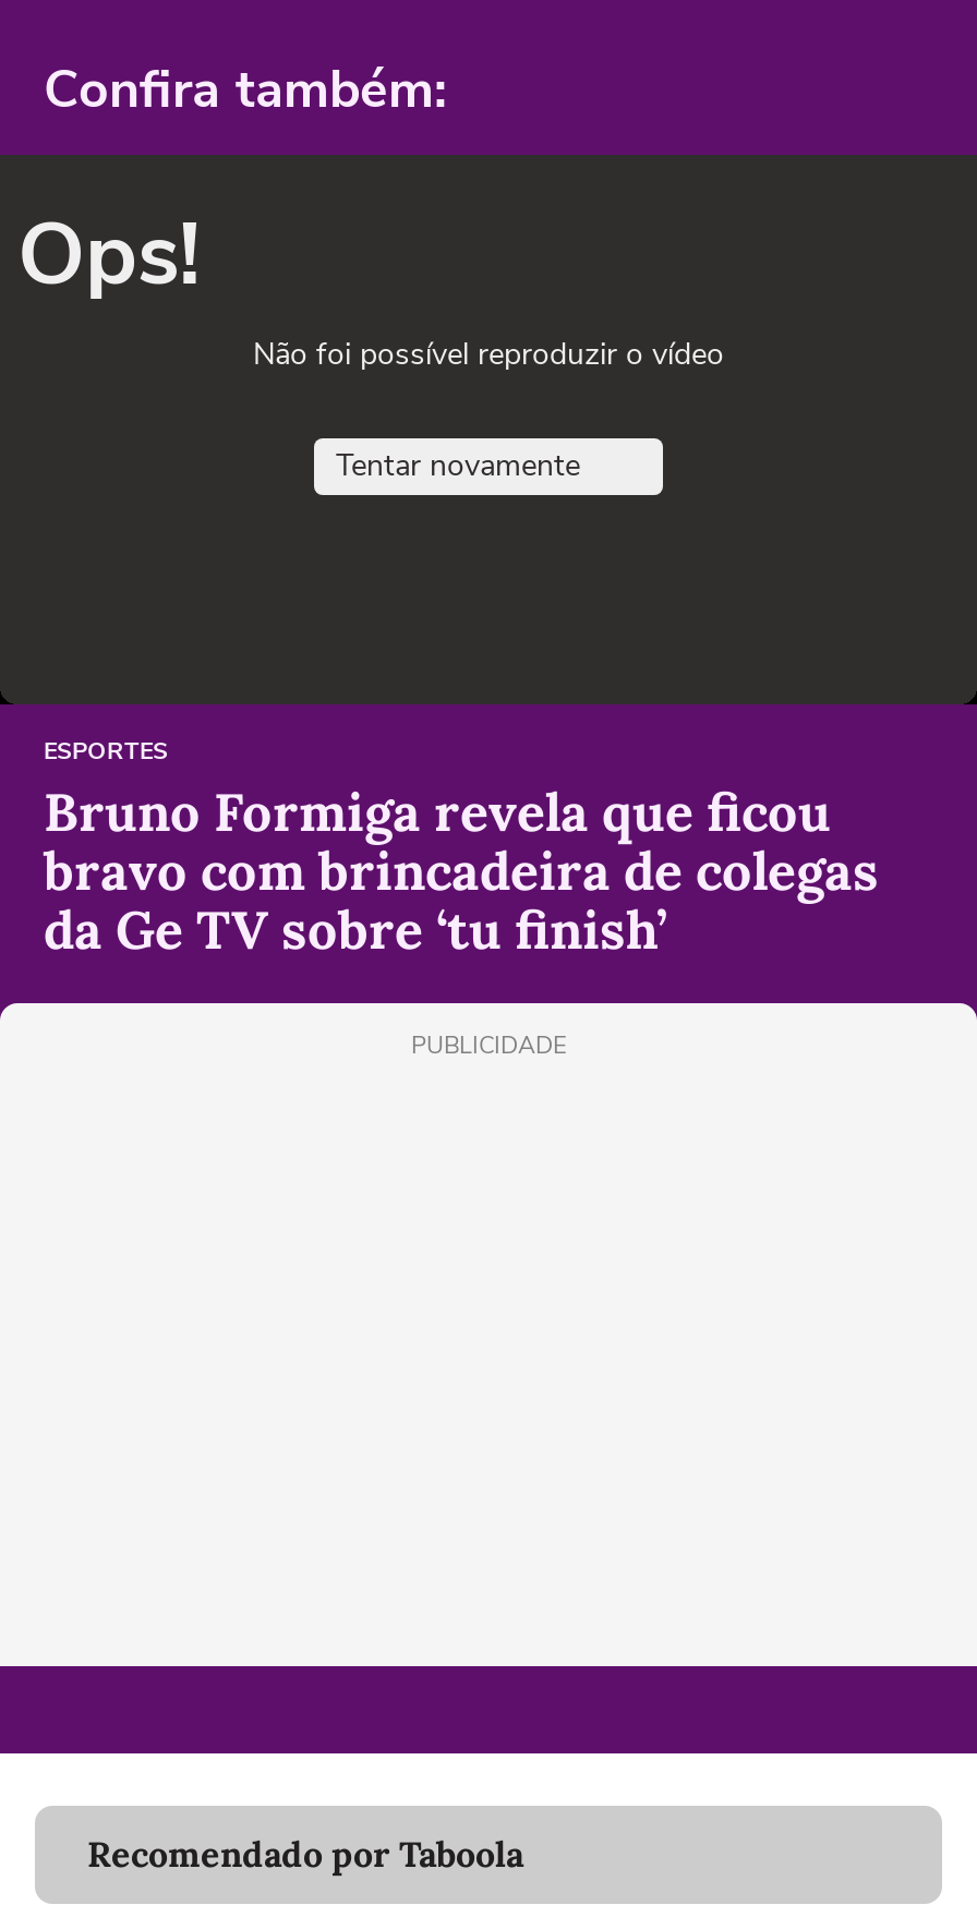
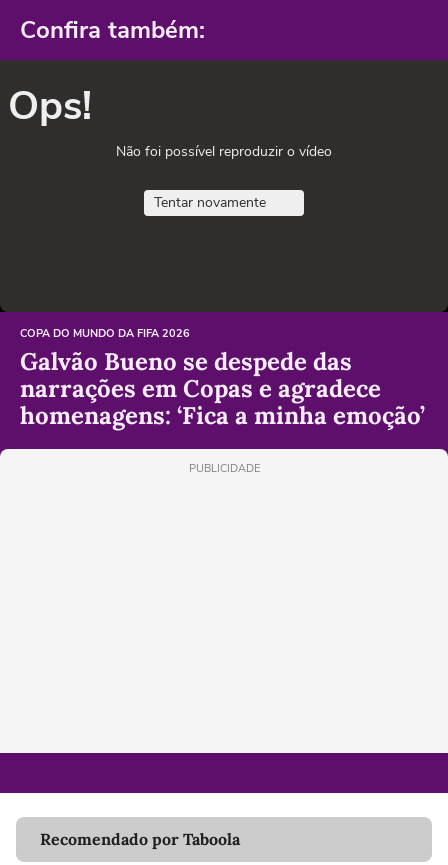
- ESPORTES
- Bruno Formiga revela que ficou
- bravo com brincadeira de colegas
- da Ge TV sobre ‘tu finish’
+ COPA DO MUNDO DA FIFA 2026
+ Galvão Bueno se despede das
+ narrações em Copas e agradece
+ homenagens: ‘Fica a minha emoção’
